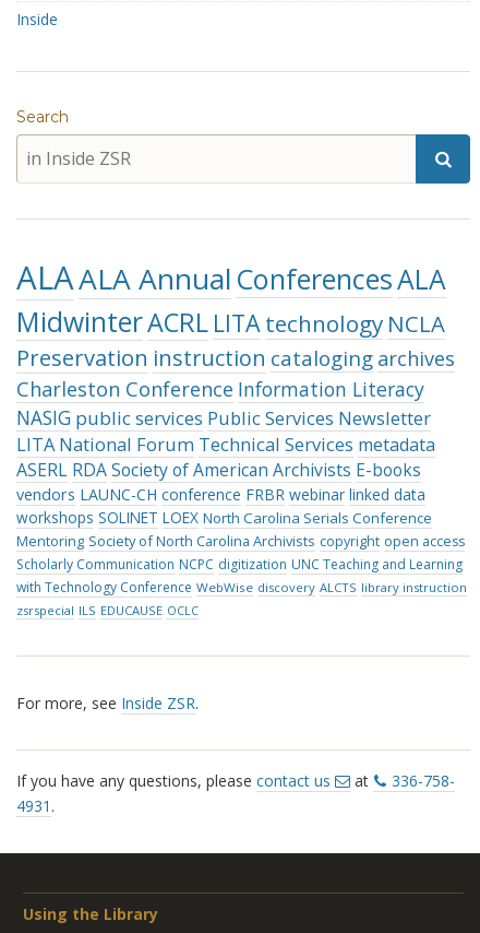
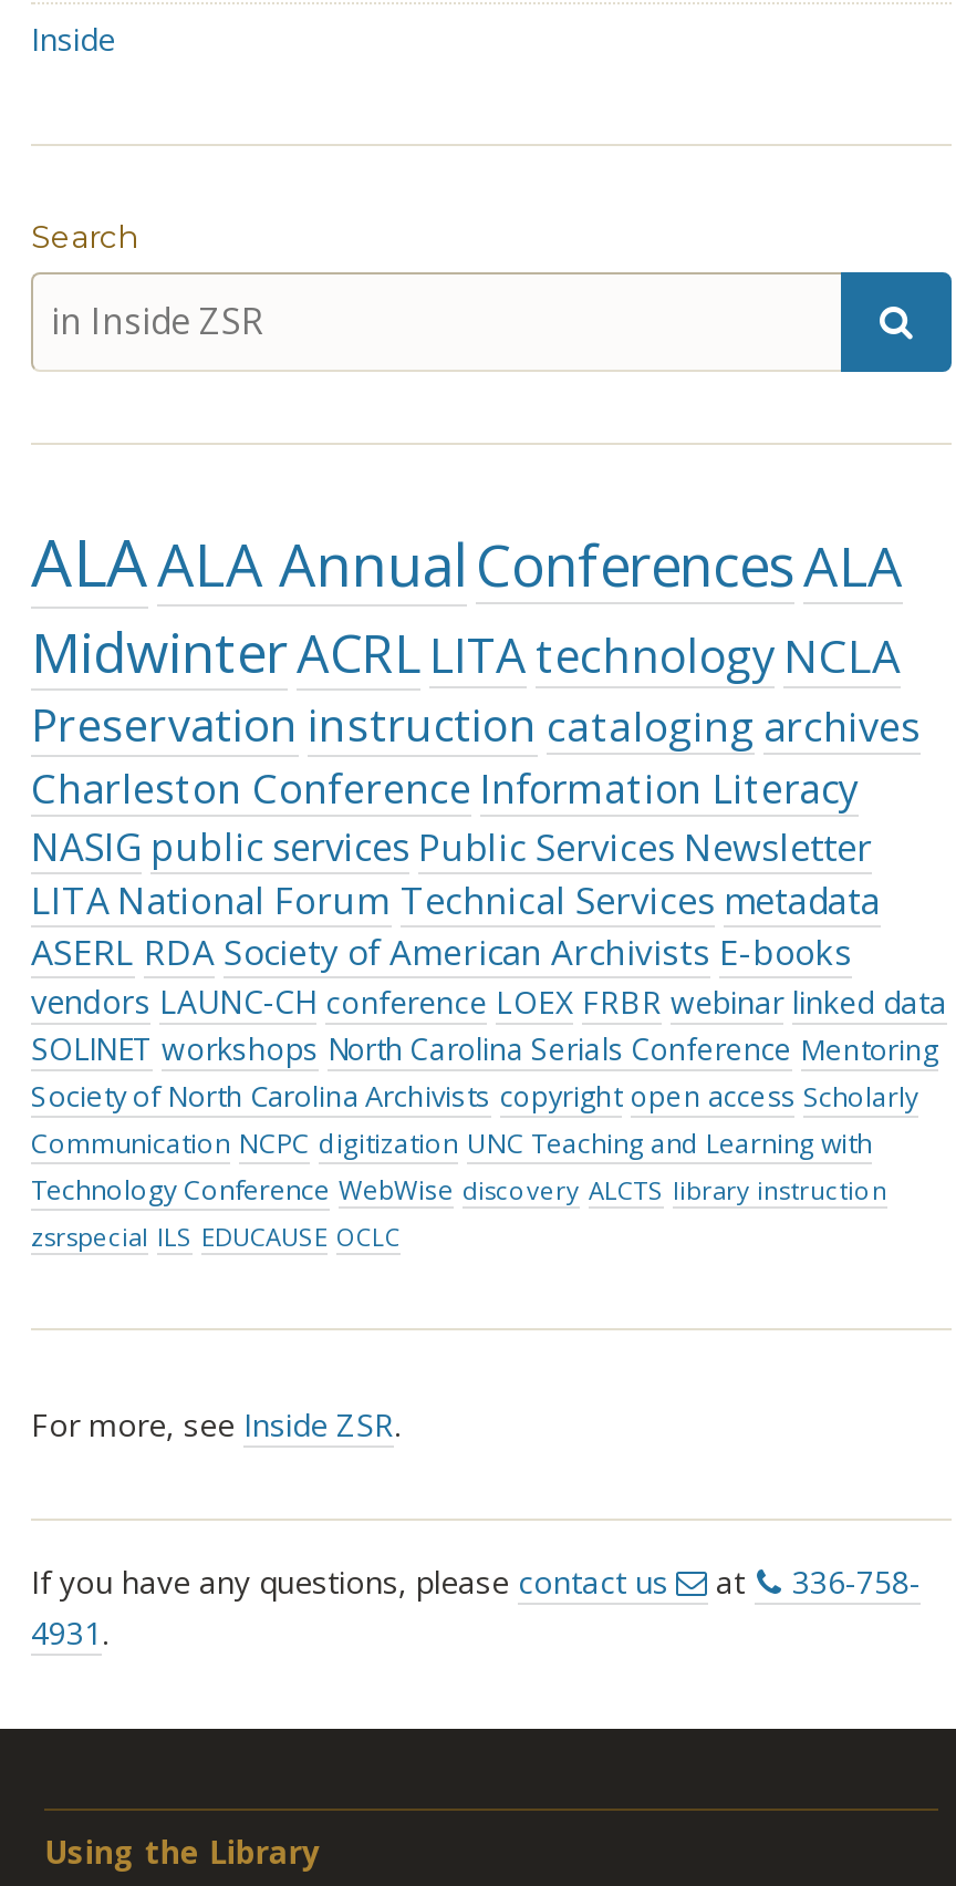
- vendors LAUNC-CH conference FRBR webinar linked data
- workshops SOLINET LOEX North Carolina Serials Conference
- Mentoring Society of North Carolina Archivists copyright open access
- Scholarly Communication NCPC digitization UNC Teaching and Learning
- with Technology Conference WebWise discovery ALCTS library instruction
+ vendors LAUNC-CH conference LOEX FRBR webinar linked data
+ SOLINET workshops North Carolina Serials Conference Mentoring
+ Society of North Carolina Archivists copyright open access Scholarly
+ Communication NCPC digitization UNC Teaching and Learning with
+ Technology Conference WebWise discovery ALCTS library instruction
